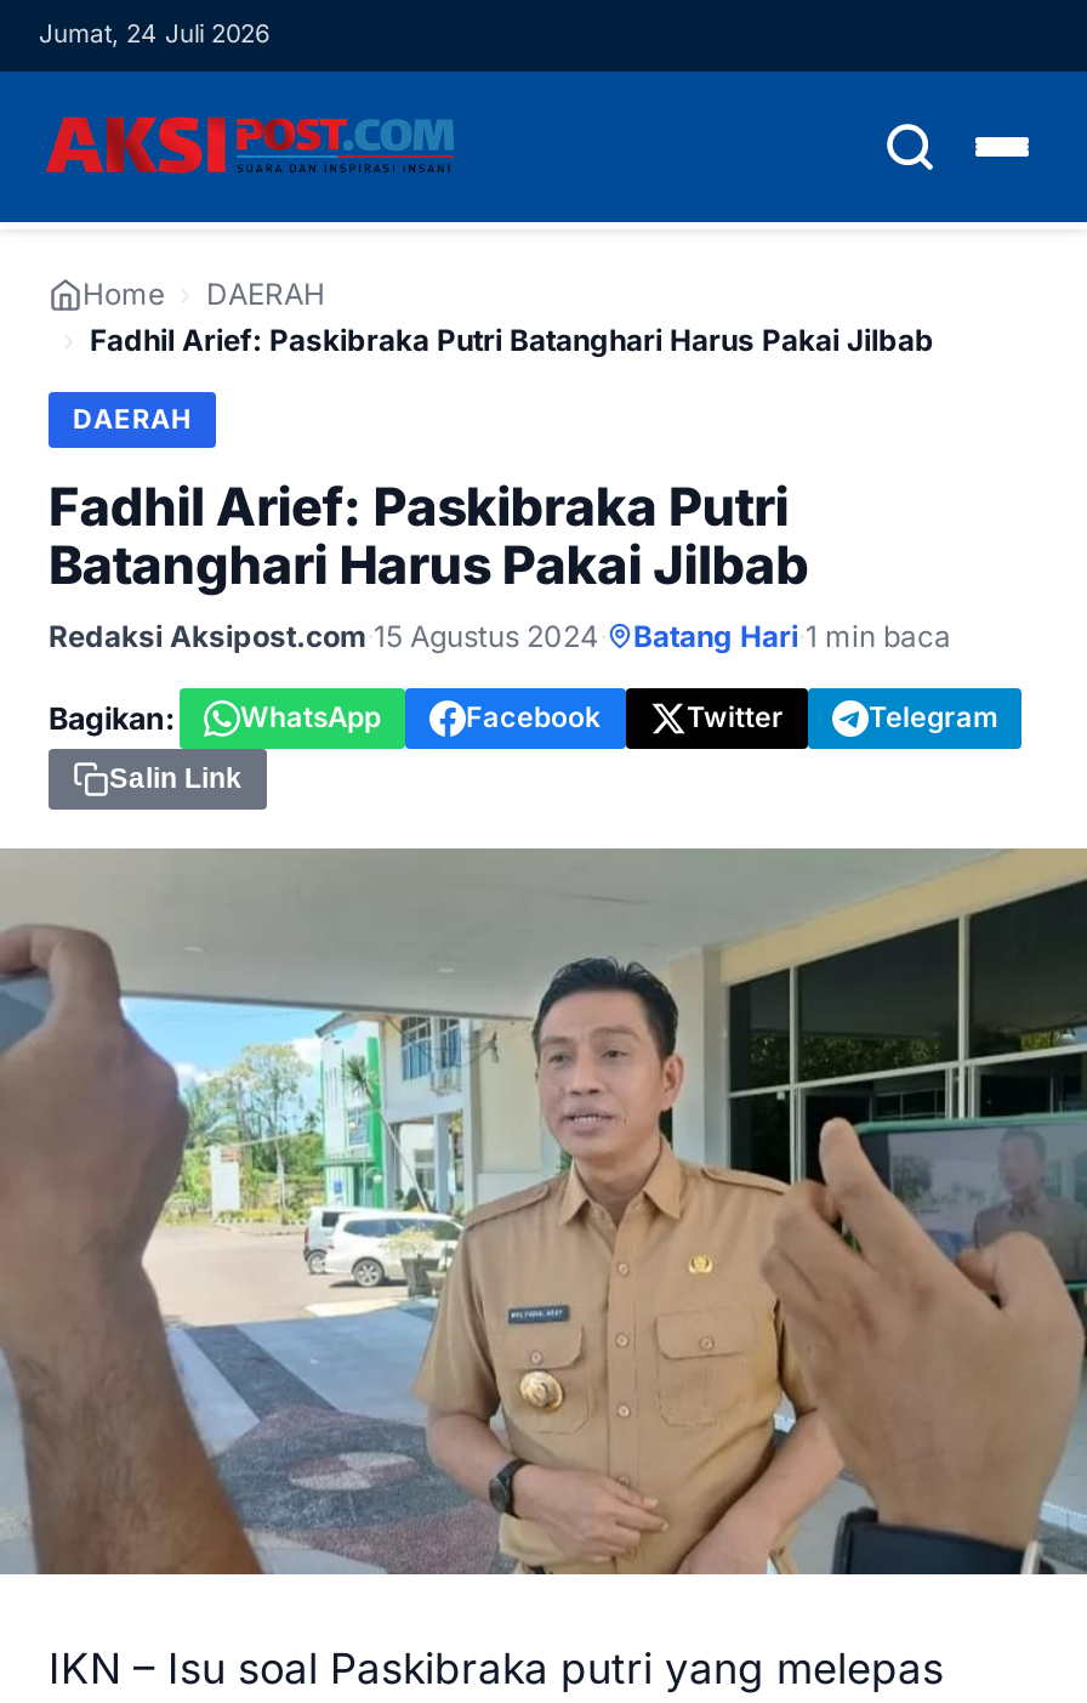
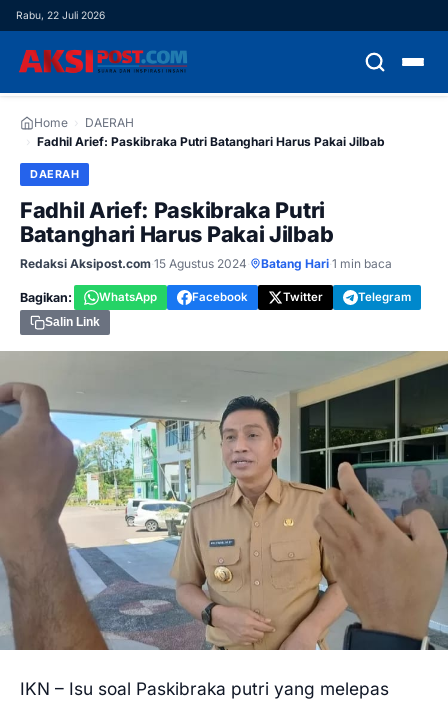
- Jumat, 24 Juli 2026
+ Rabu, 22 Juli 2026
